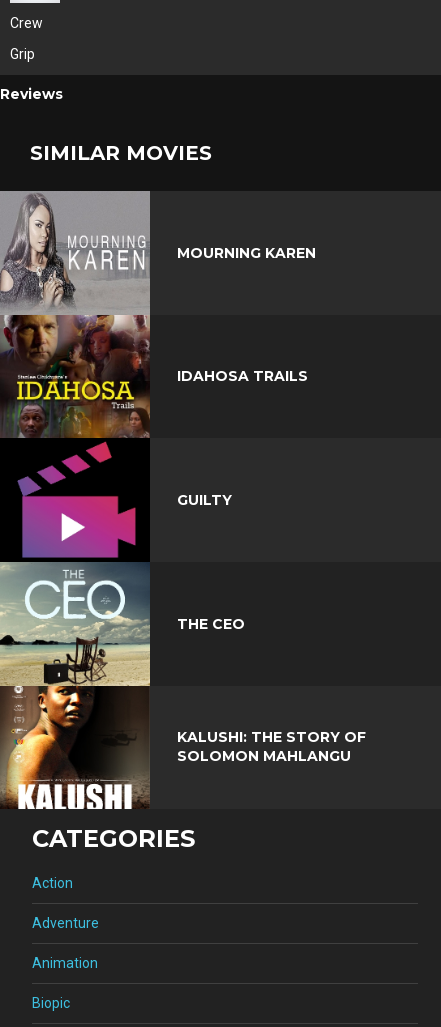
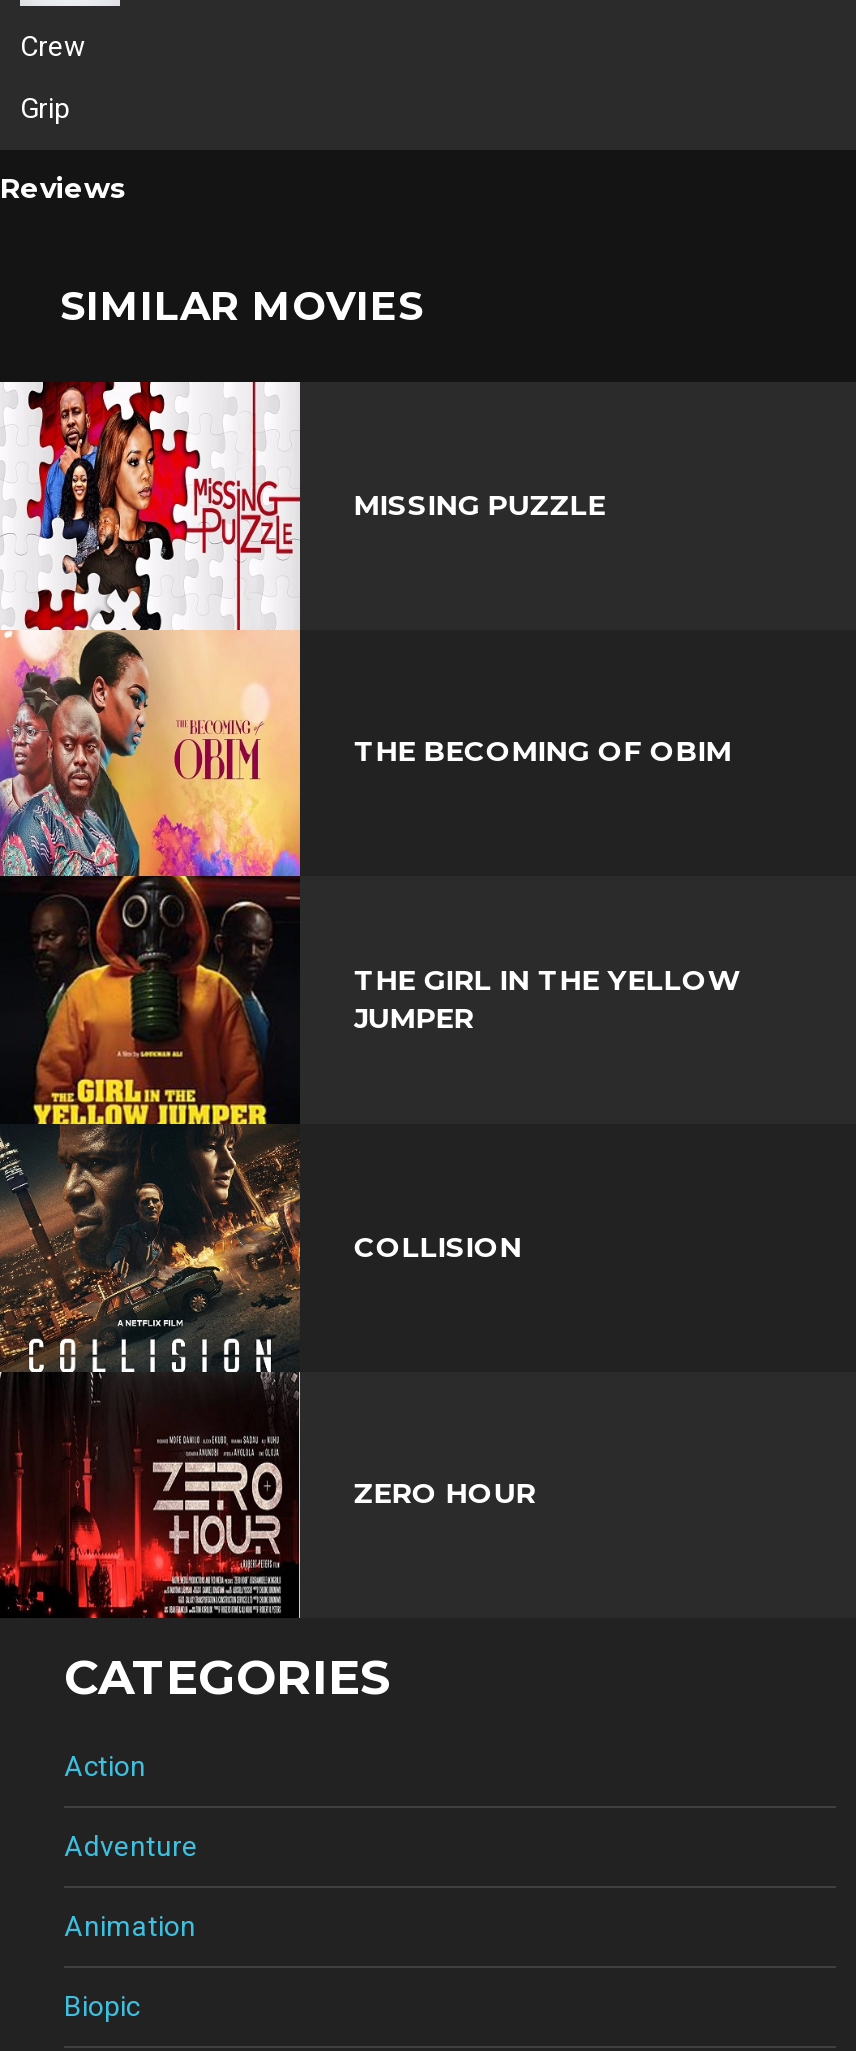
- [image]
- MOURNING KAREN
+ [image]
+ MISSING PUZZLE

- IDAHOSA TRAILS
+ THE BECOMING OF OBIM

- GUILTY
+ THE GIRL IN THE YELLOW
+ JUMPER

- THE CEO
+ COLLISION

- KALUSHI: THE STORY OF
- SOLOMON MAHLANGU
+ ZERO HOUR
